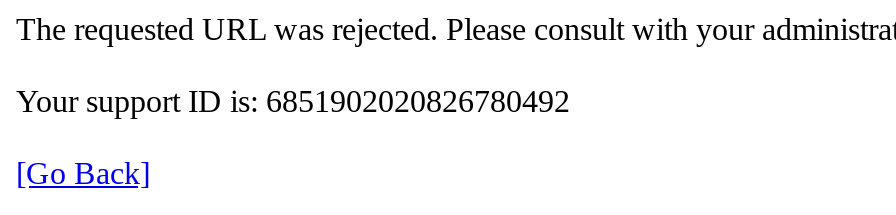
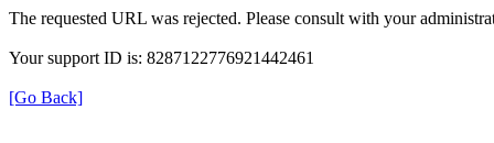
- Your support ID is: 6851902020826780492
+ Your support ID is: 8287122776921442461
